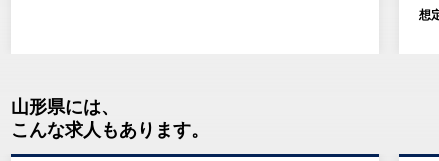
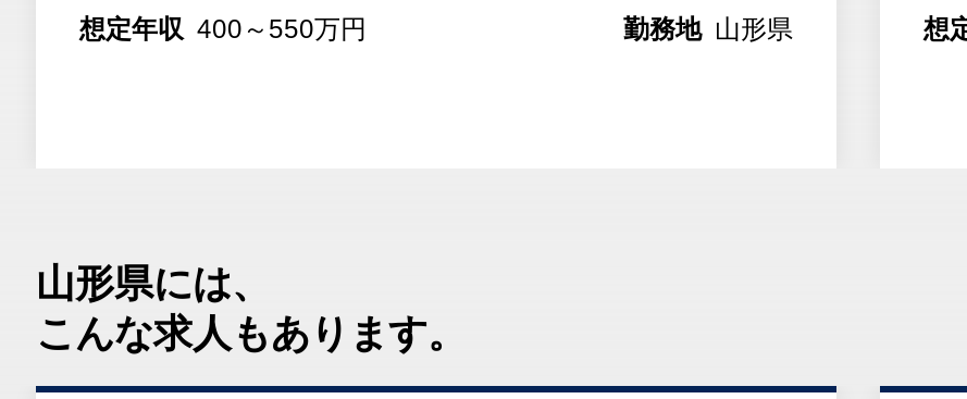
+ 想定年収 400～550万円
+ 勤務地 山形県
